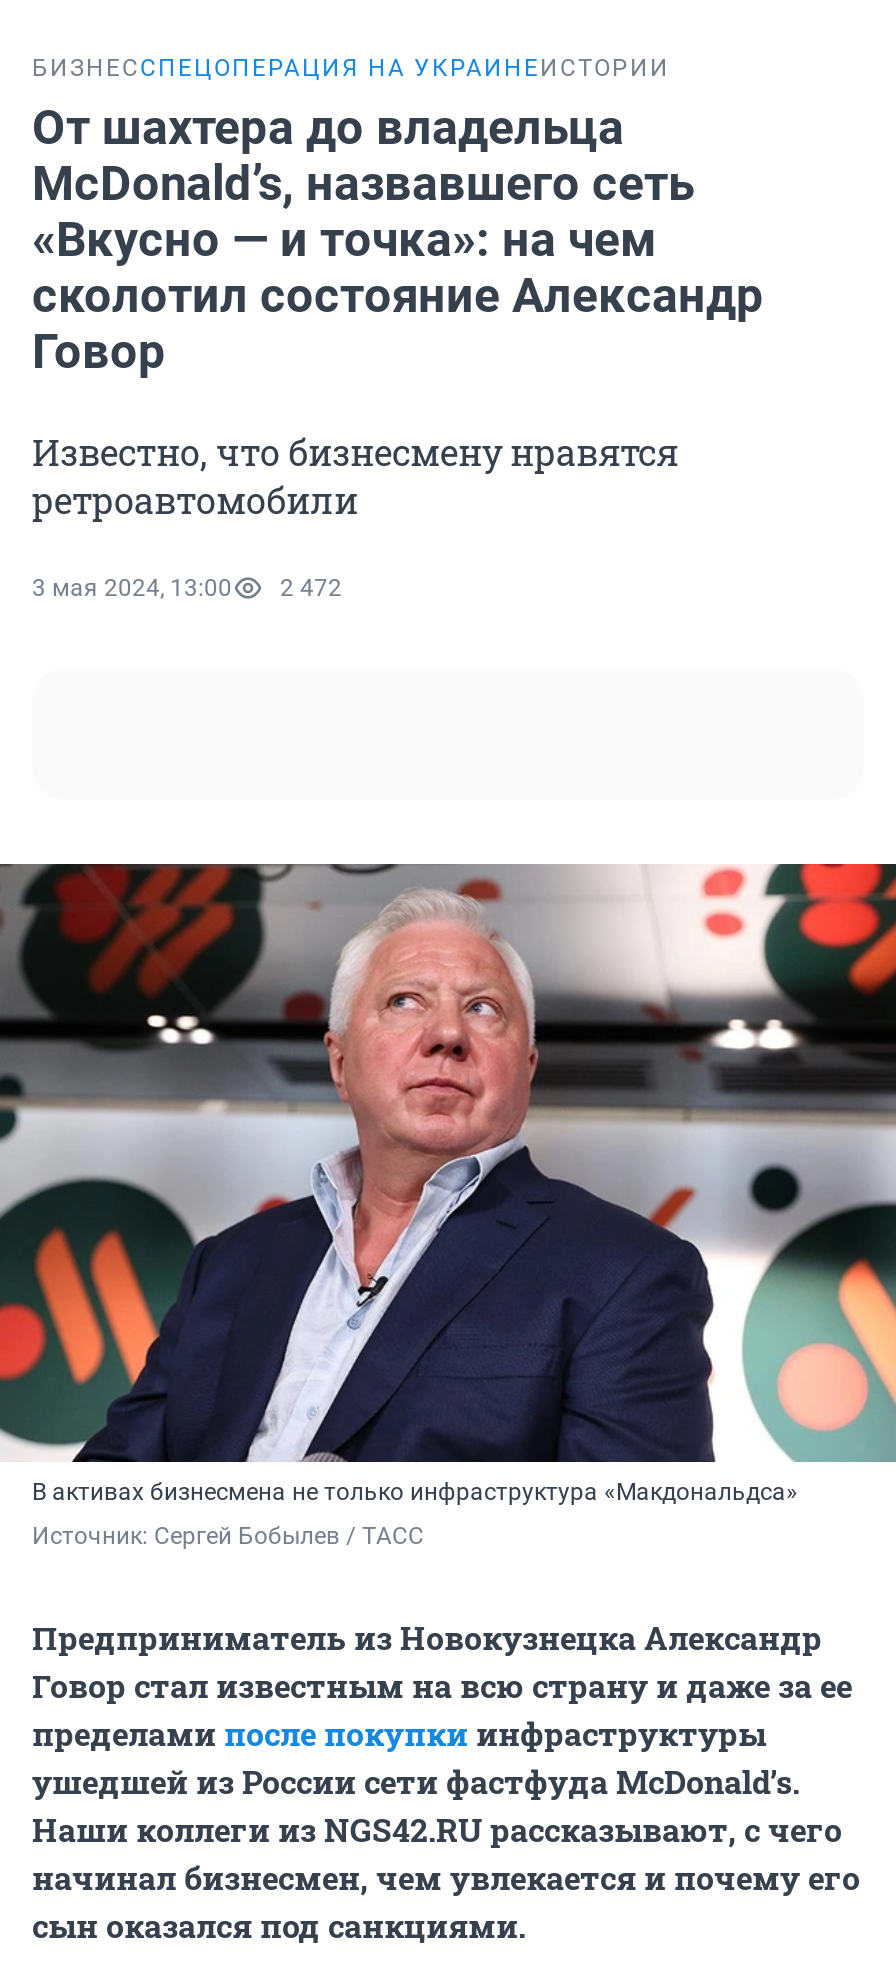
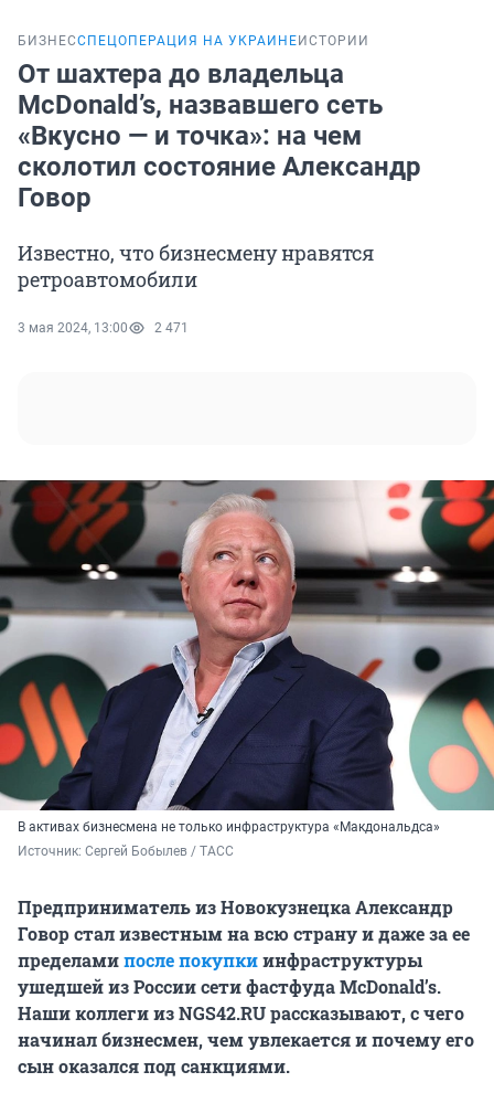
- 3 мая 2024, 13:00 2 472
+ 3 мая 2024, 13:00 2 471
